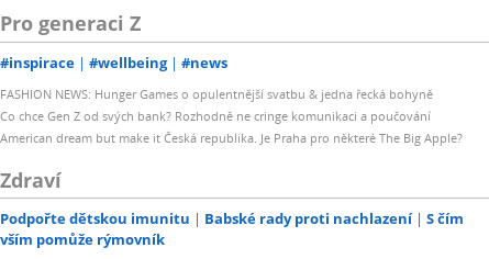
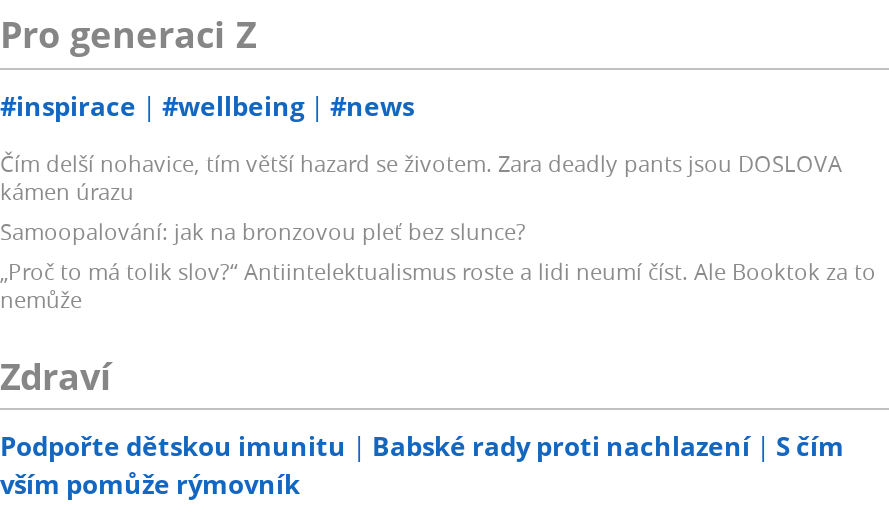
- FASHION NEWS: Hunger Games o opulentnější svatbu & jedna řecká bohyně
- Co chce Gen Z od svých bank? Rozhodně ne cringe komunikaci a poučování
- American dream but make it Česká republika. Je Praha pro některé The Big Apple?
+ Čím delší nohavice, tím větší hazard se životem. Zara deadly pants jsou DOSLOVA
+ kámen úrazu
+ Samoopalování: jak na bronzovou pleť bez slunce?
+ „Proč to má tolik slov?“ Antiintelektualismus roste a lidi neumí číst. Ale Booktok za to
+ nemůže
